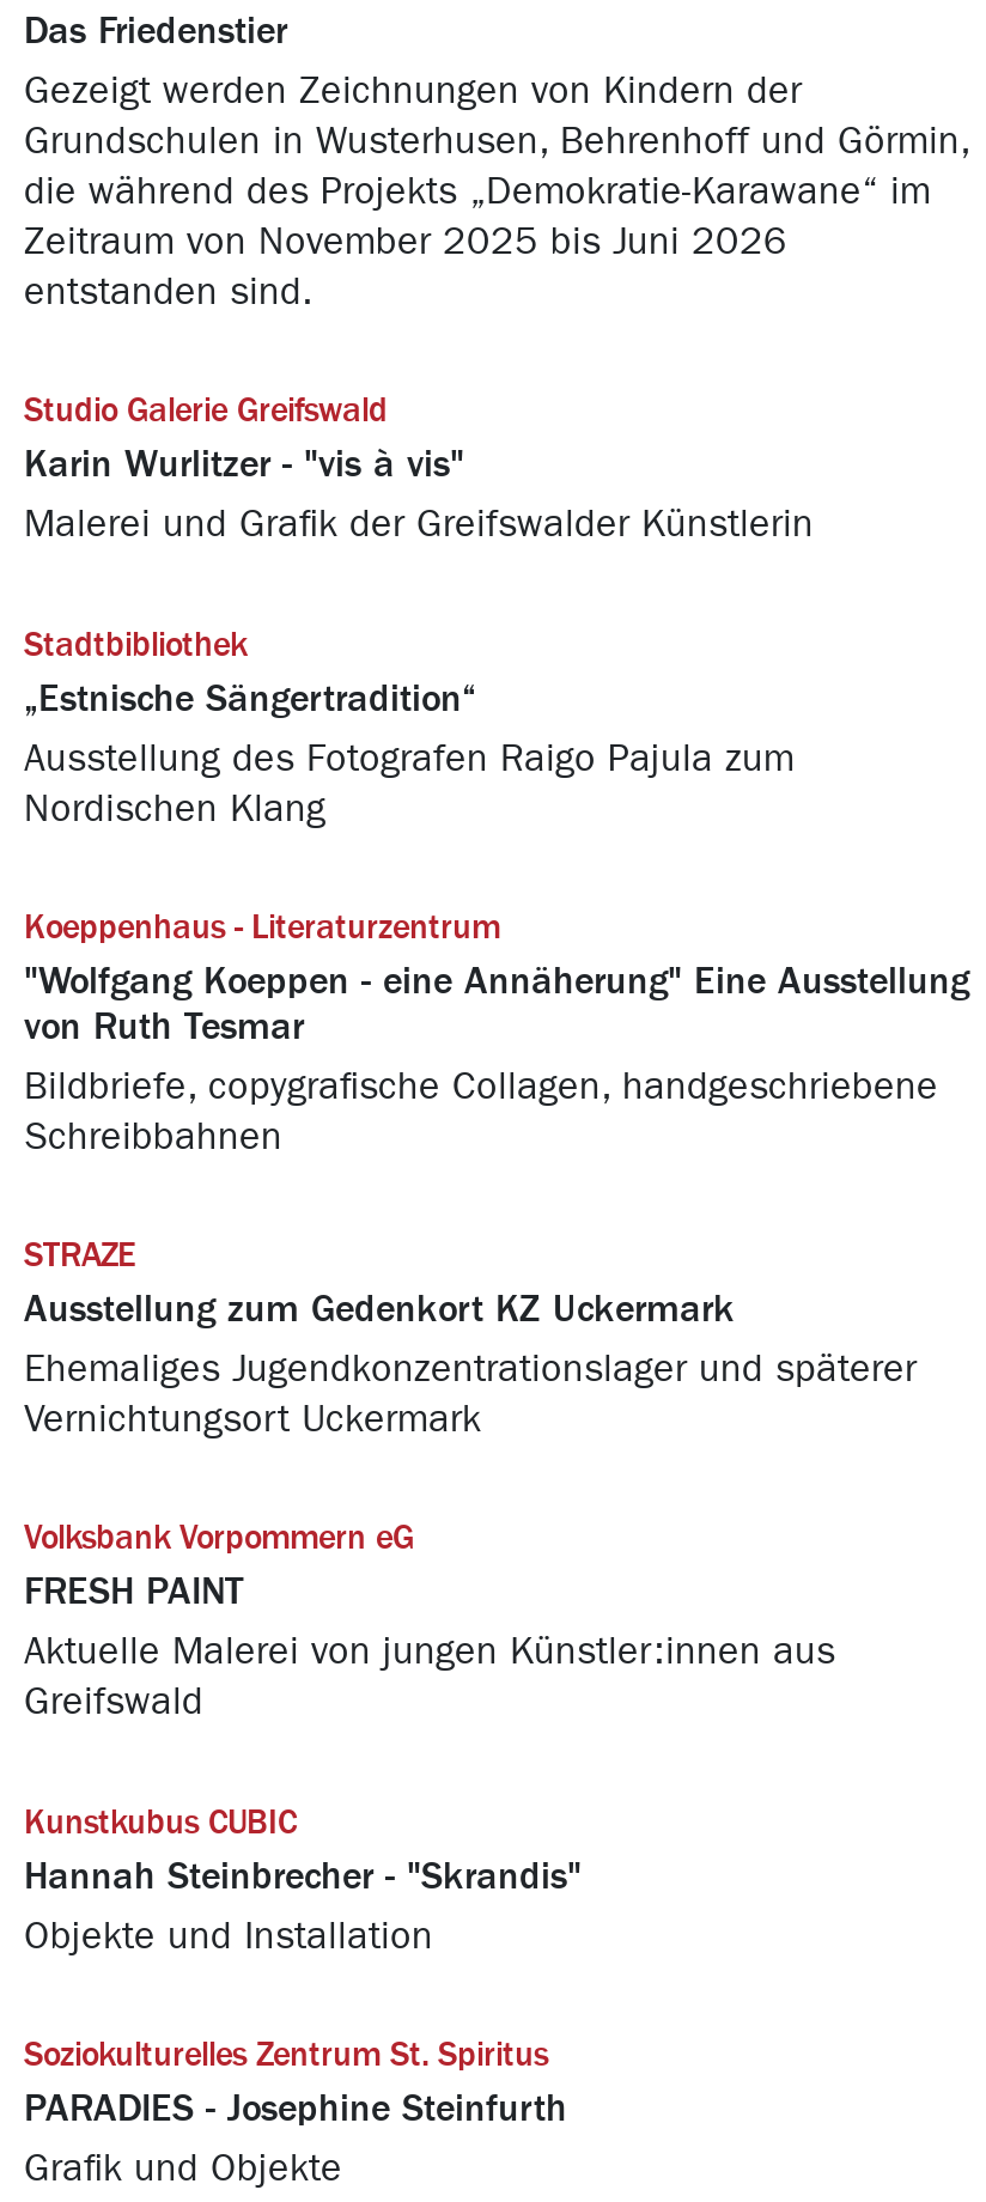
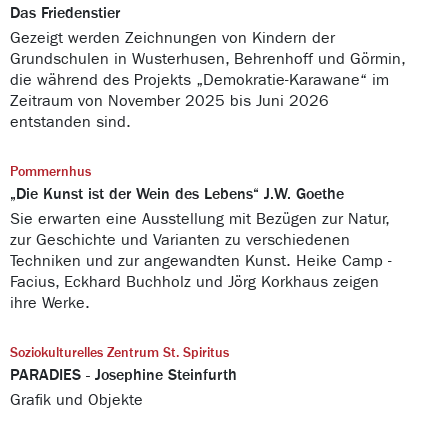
- Studio Galerie Greifswald
- Karin Wurlitzer - "vis à vis"
- Malerei und Grafik der Greifswalder Künstlerin
- Stadtbibliothek
- „Estnische Sängertradition“
- Ausstellung des Fotografen Raigo Pajula zum
- Nordischen Klang
- Koeppenhaus - Literaturzentrum
- "Wolfgang Koeppen - eine Annäherung" Eine Ausstellung
- von Ruth Tesmar
- Bildbriefe, copygrafische Collagen, handgeschriebene
- Schreibbahnen
- STRAZE
- Ausstellung zum Gedenkort KZ Uckermark
- Ehemaliges Jugendkonzentrationslager und späterer
- Vernichtungsort Uckermark
- Volksbank Vorpommern eG
- FRESH PAINT
- Aktuelle Malerei von jungen Künstler:innen aus
- Greifswald
- Kunstkubus CUBIC
- Hannah Steinbrecher - "Skrandis"
- Objekte und Installation
+ Pommernhus
+ „Die Kunst ist der Wein des Lebens“ J.W. Goethe
+ Sie erwarten eine Ausstellung mit Bezügen zur Natur,
+ zur Geschichte und Varianten zu verschiedenen
+ Techniken und zur angewandten Kunst. Heike Camp -
+ Facius, Eckhard Buchholz und Jörg Korkhaus zeigen
+ ihre Werke.
